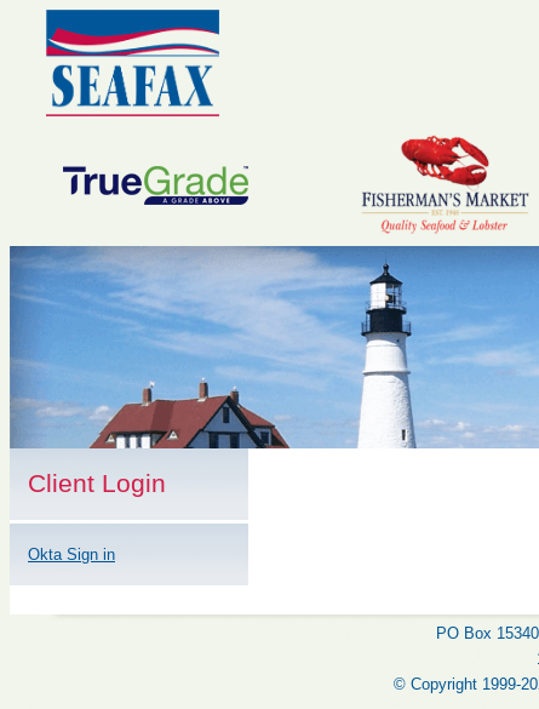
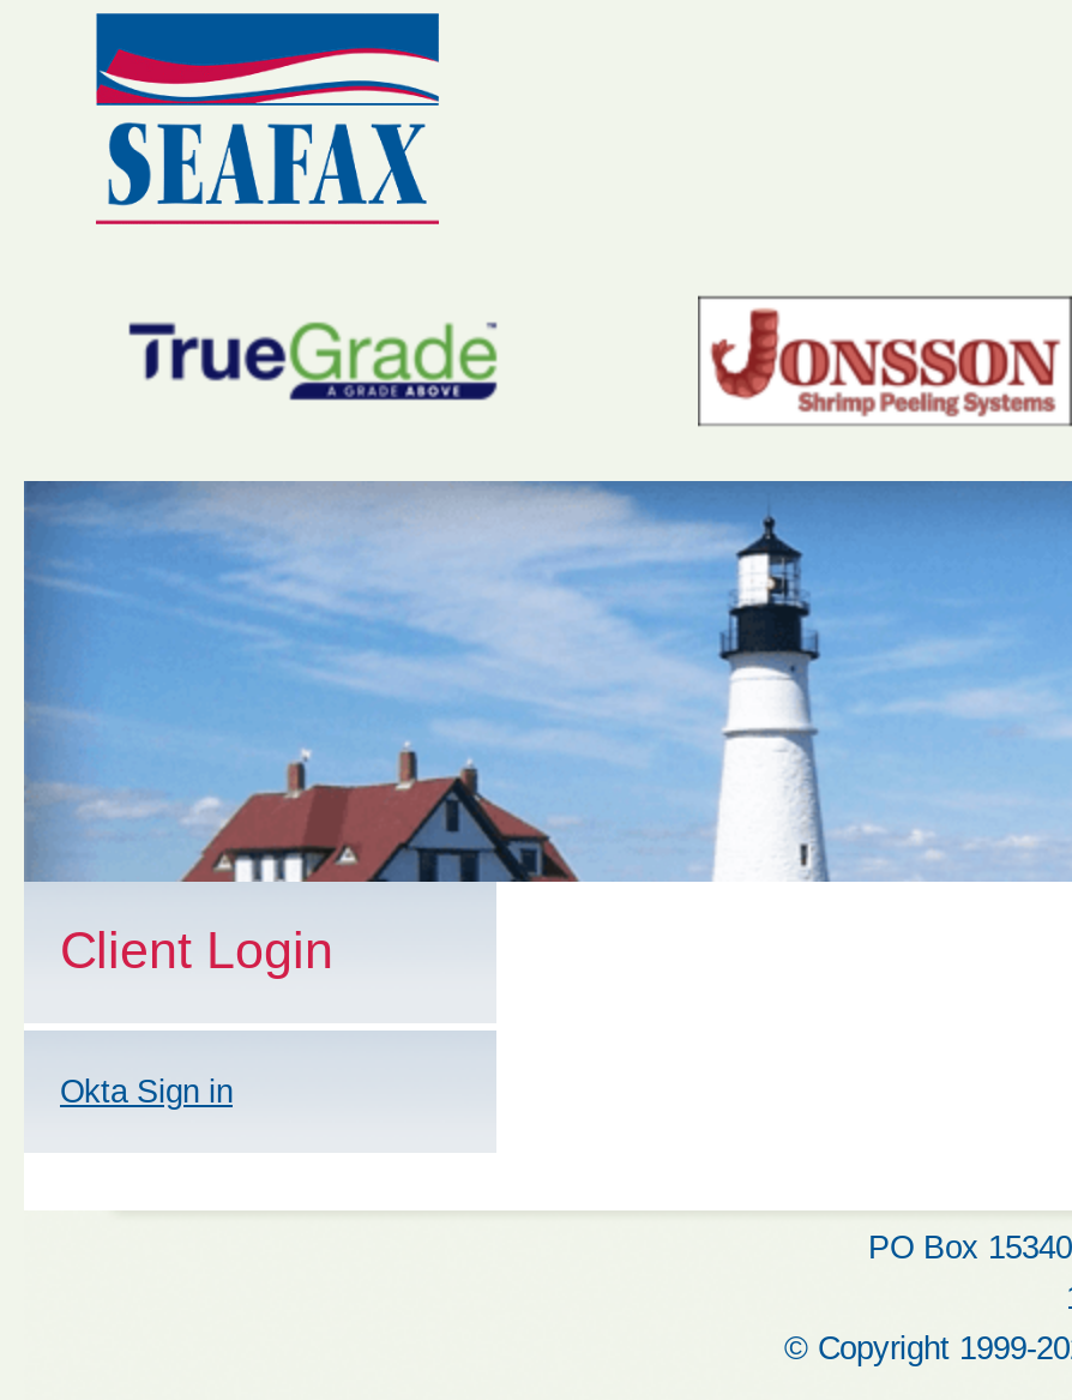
- [image]
+ [image]
